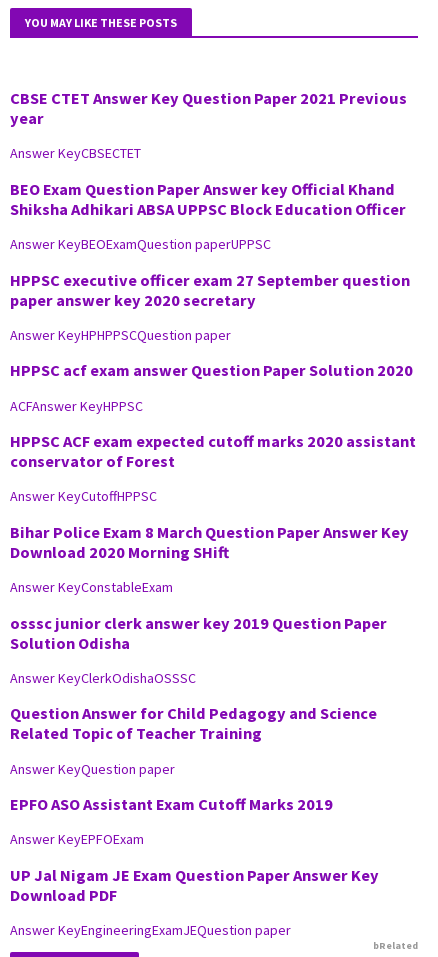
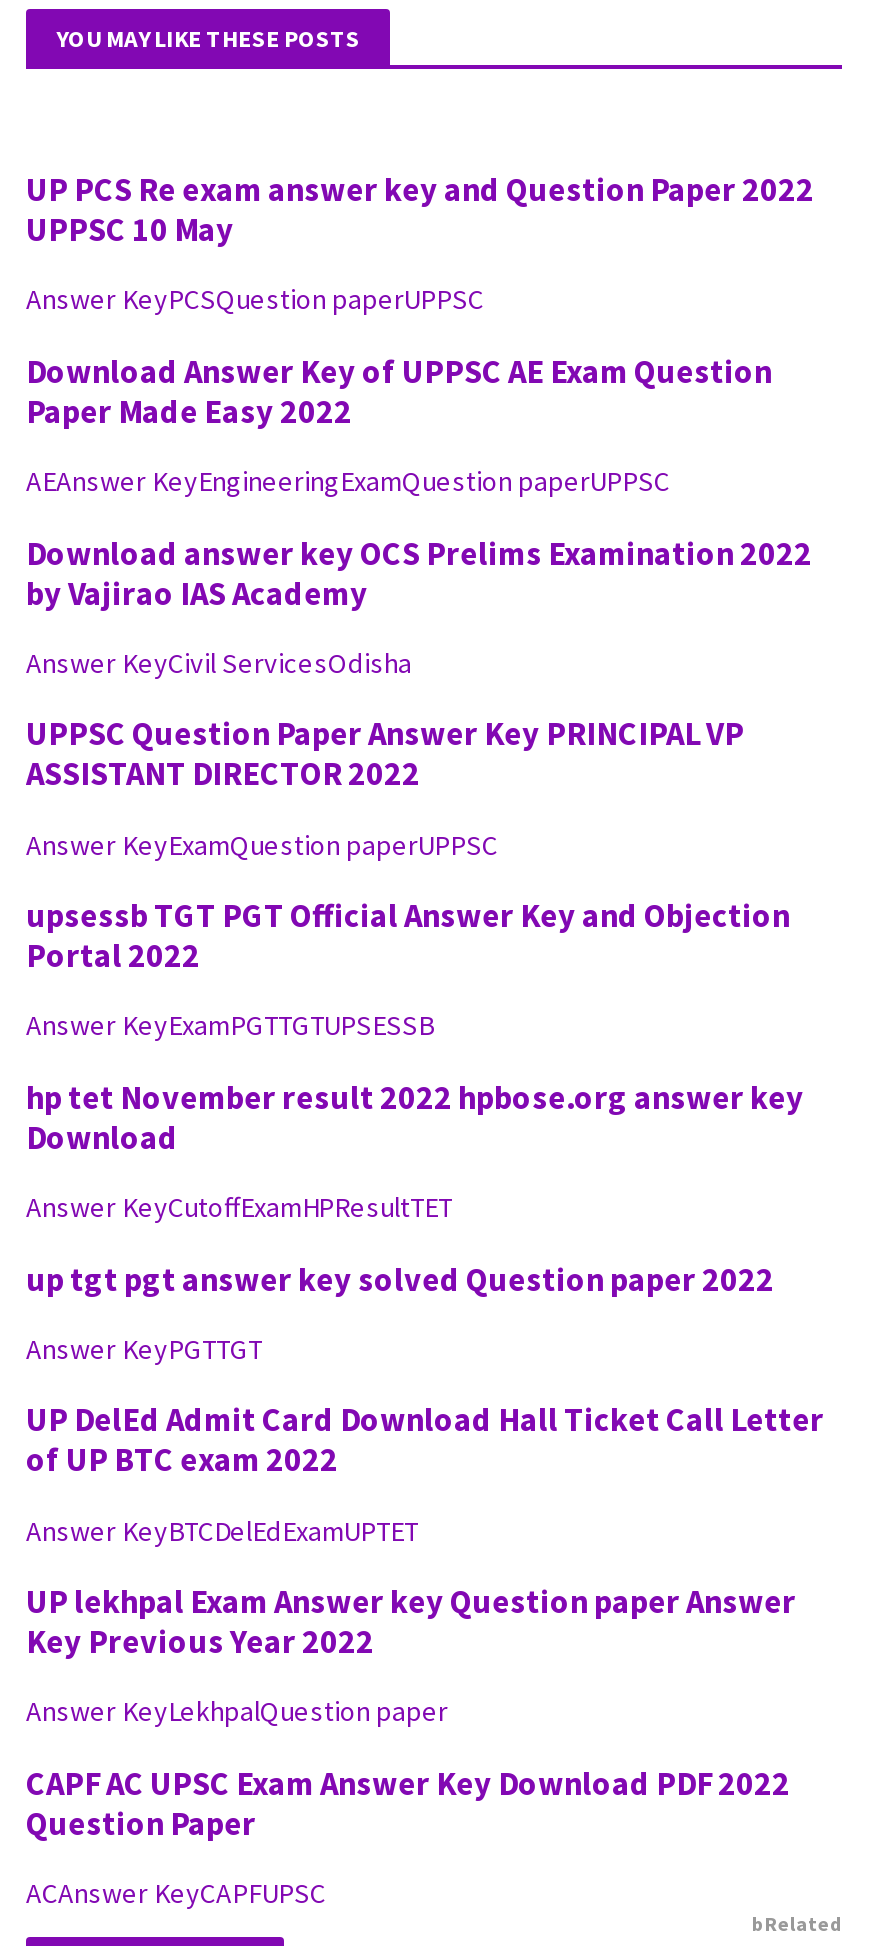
- CBSE CTET Answer Key Question Paper 2021 Previous
- year
+ UP PCS Re exam answer key and Question Paper 2022
+ UPPSC 10 May

- Answer KeyCBSECTET
+ Answer KeyPCSQuestion paperUPPSC

- BEO Exam Question Paper Answer key Official Khand
- Shiksha Adhikari ABSA UPPSC Block Education Officer
+ Download Answer Key of UPPSC AE Exam Question
+ Paper Made Easy 2022

- Answer KeyBEOExamQuestion paperUPPSC
+ AEAnswer KeyEngineeringExamQuestion paperUPPSC

- HPPSC executive officer exam 27 September question
- paper answer key 2020 secretary
+ Download answer key OCS Prelims Examination 2022
+ by Vajirao IAS Academy

- Answer KeyHPHPPSCQuestion paper
+ Answer KeyCivil ServicesOdisha

- HPPSC acf exam answer Question Paper Solution 2020
+ UPPSC Question Paper Answer Key PRINCIPAL VP
+ ASSISTANT DIRECTOR 2022

- ACFAnswer KeyHPPSC
+ Answer KeyExamQuestion paperUPPSC

- HPPSC ACF exam expected cutoff marks 2020 assistant
- conservator of Forest
+ upsessb TGT PGT Official Answer Key and Objection
+ Portal 2022

- Answer KeyCutoffHPPSC
+ Answer KeyExamPGTTGTUPSESSB

- Bihar Police Exam 8 March Question Paper Answer Key
- Download 2020 Morning SHift
+ hp tet November result 2022 hpbose.org answer key
+ Download

- Answer KeyConstableExam
+ Answer KeyCutoffExamHPResultTET

- osssc junior clerk answer key 2019 Question Paper
- Solution Odisha
+ up tgt pgt answer key solved Question paper 2022

- Answer KeyClerkOdishaOSSSC
+ Answer KeyPGTTGT

- Question Answer for Child Pedagogy and Science
- Related Topic of Teacher Training
+ UP DelEd Admit Card Download Hall Ticket Call Letter
+ of UP BTC exam 2022

- Answer KeyQuestion paper
+ Answer KeyBTCDelEdExamUPTET

- EPFO ASO Assistant Exam Cutoff Marks 2019
+ UP lekhpal Exam Answer key Question paper Answer
+ Key Previous Year 2022

- Answer KeyEPFOExam
+ Answer KeyLekhpalQuestion paper

- UP Jal Nigam JE Exam Question Paper Answer Key
- Download PDF
+ CAPF AC UPSC Exam Answer Key Download PDF 2022
+ Question Paper

- Answer KeyEngineeringExamJEQuestion paper
+ ACAnswer KeyCAPFUPSC
